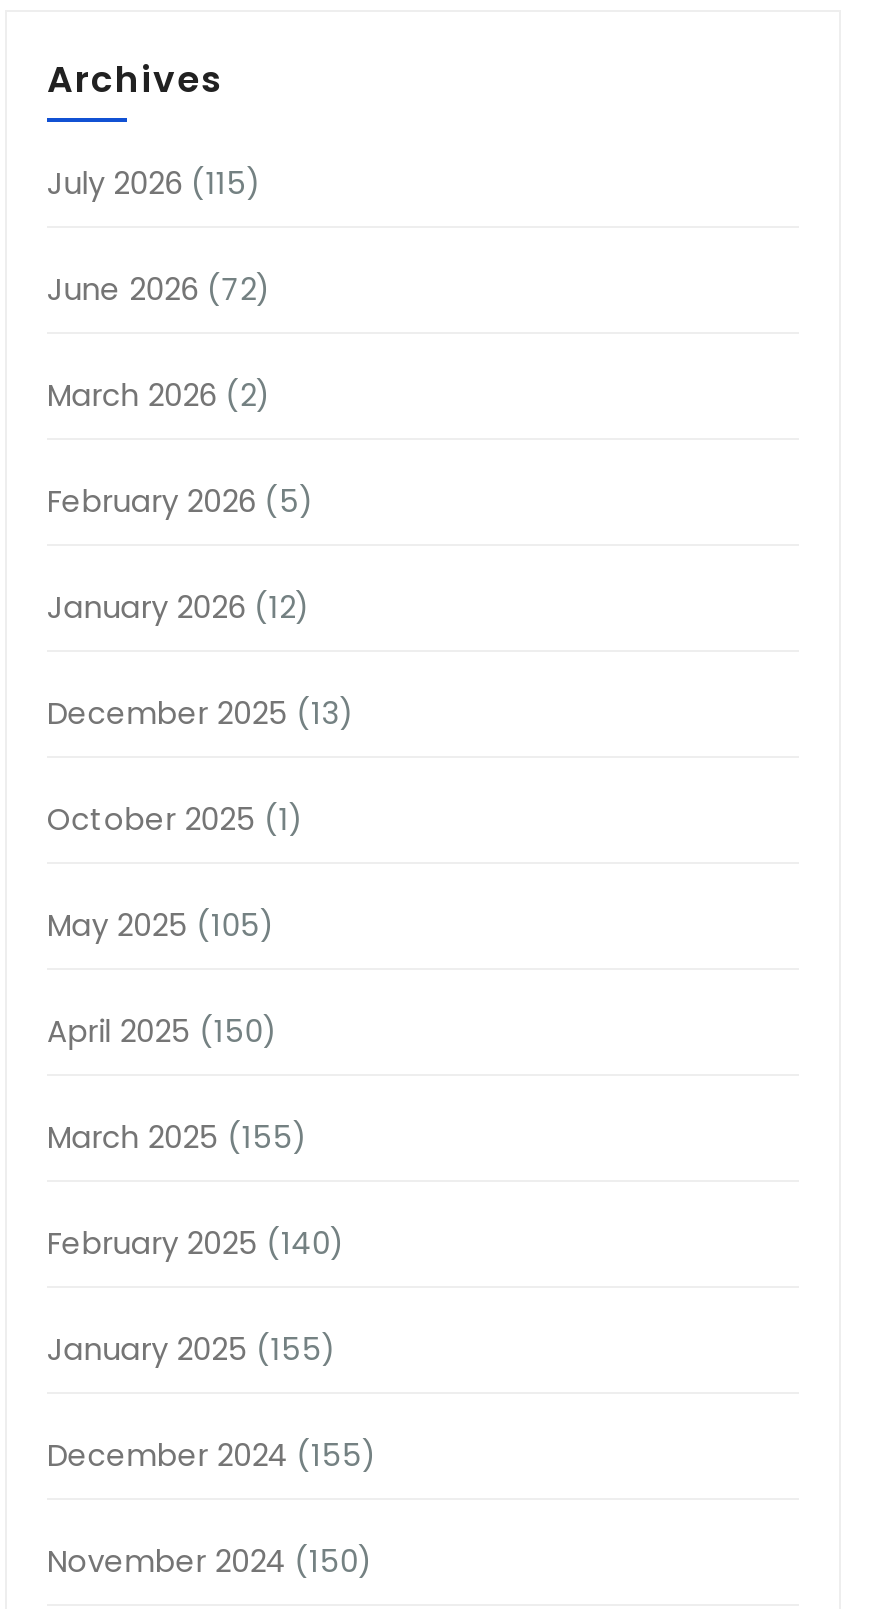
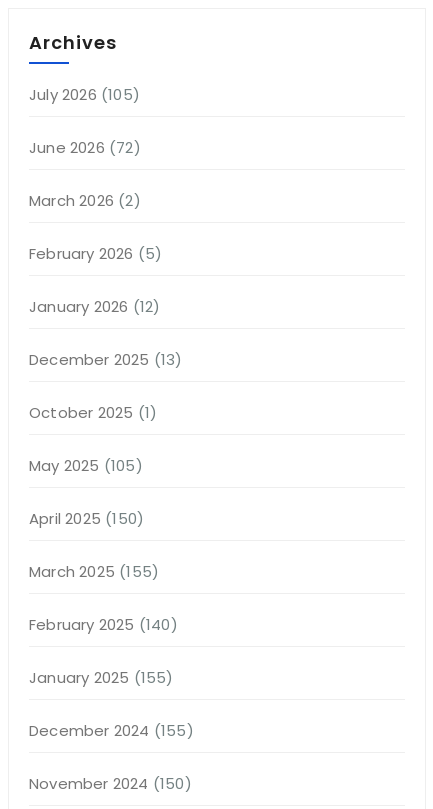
- July 2026 (115)
+ July 2026 (105)
